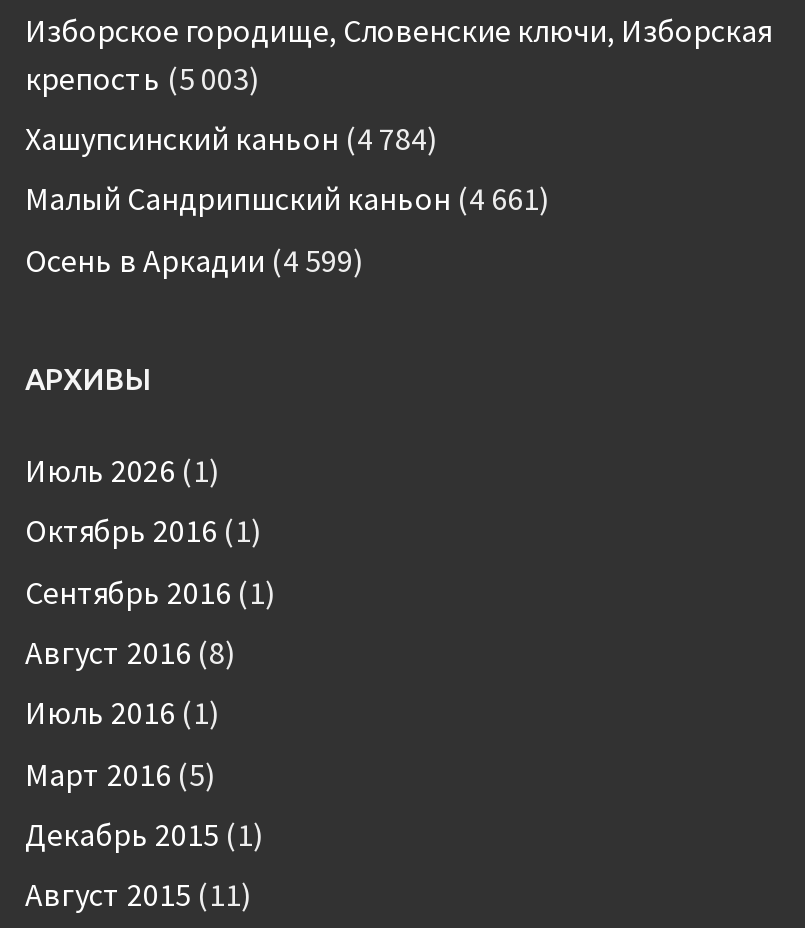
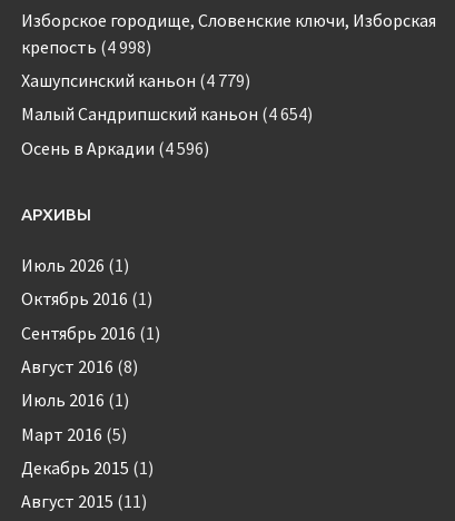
- крепость (5 003)
+ крепость (4 998)

- Хашупсинский каньон (4 784)
+ Хашупсинский каньон (4 779)

- Малый Сандрипшский каньон (4 661)
+ Малый Сандрипшский каньон (4 654)

- Осень в Аркадии (4 599)
+ Осень в Аркадии (4 596)
